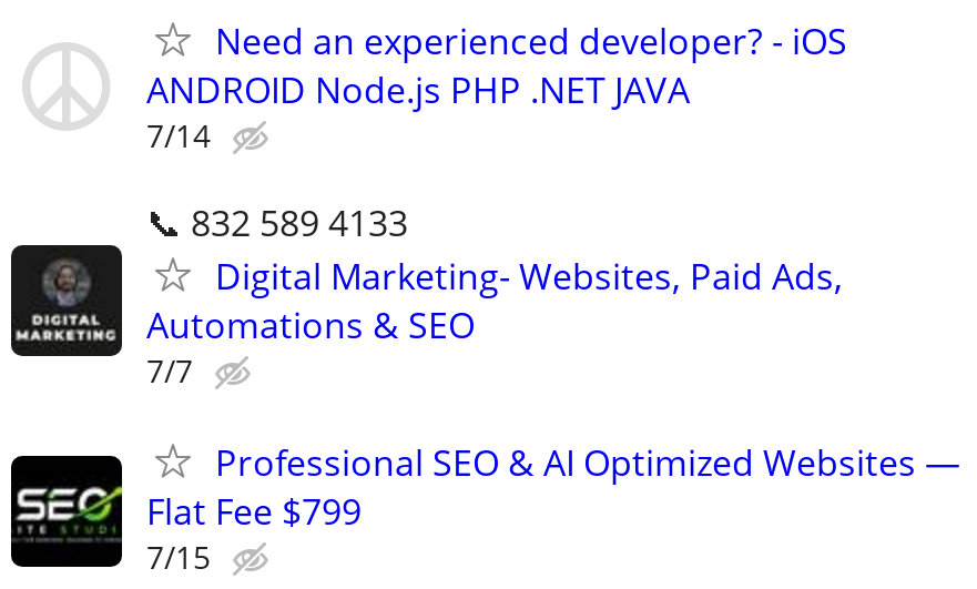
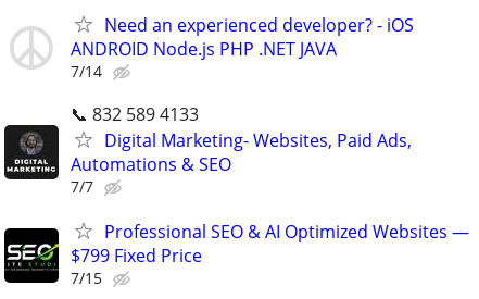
- Flat Fee $799
+ $799 Fixed Price
